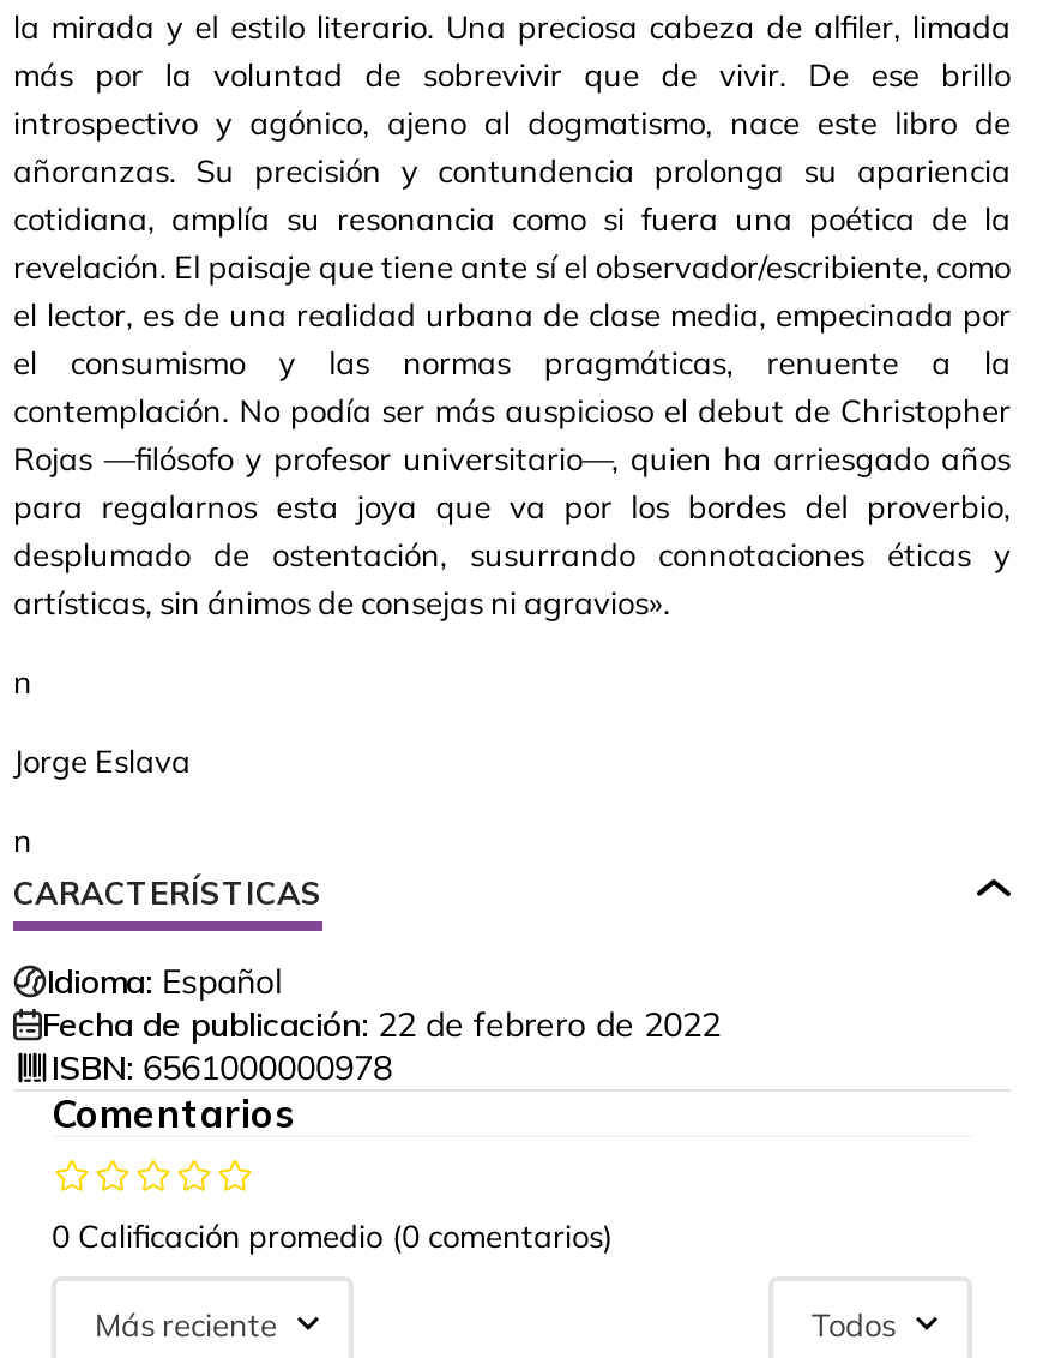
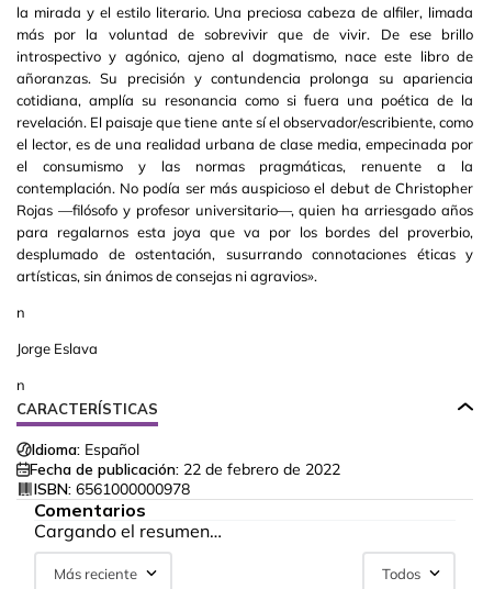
- 0 Calificación promedio (0 comentarios)
+ Cargando el resumen…
